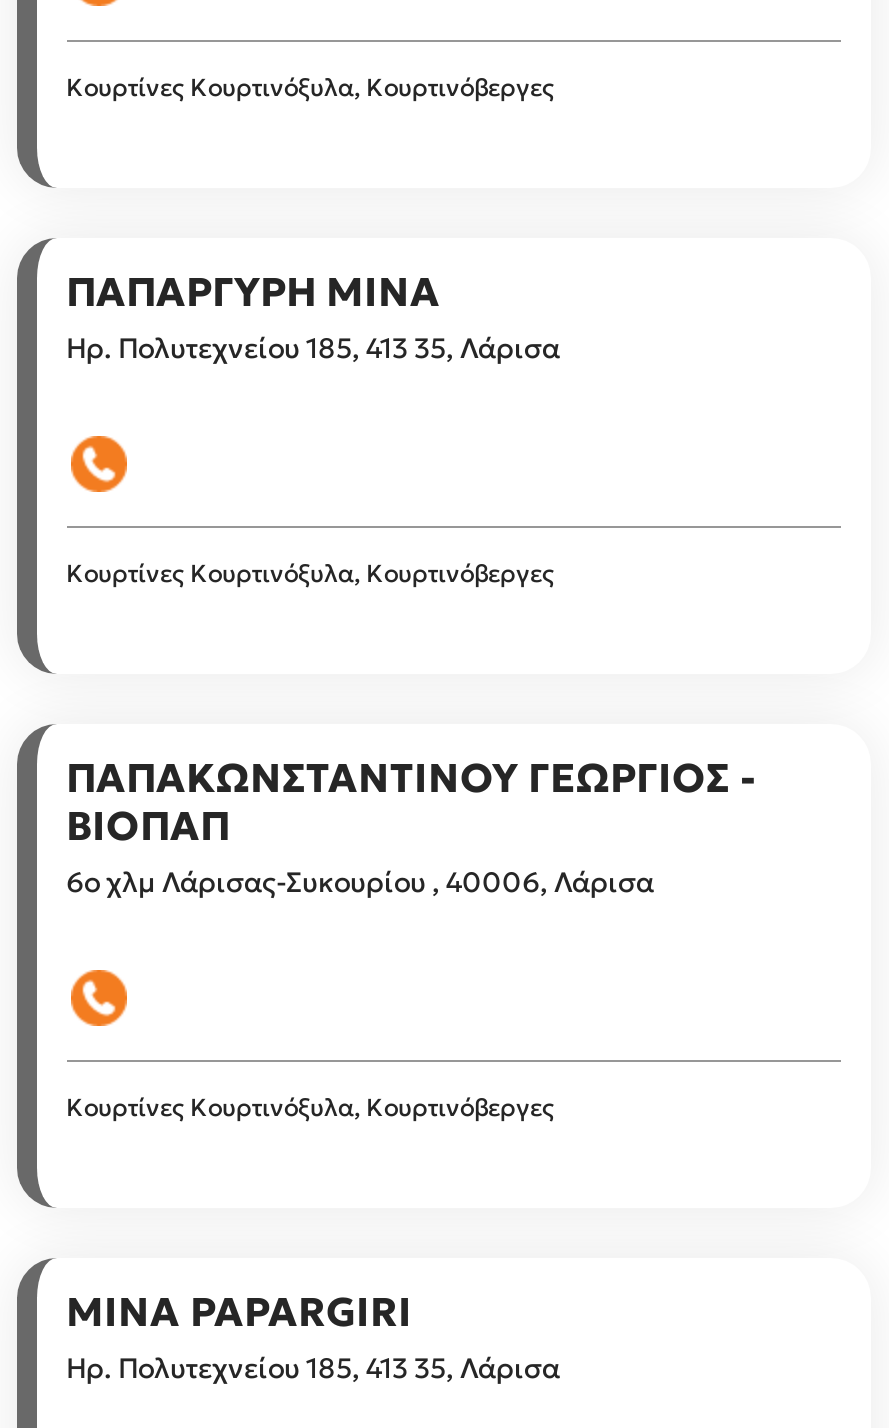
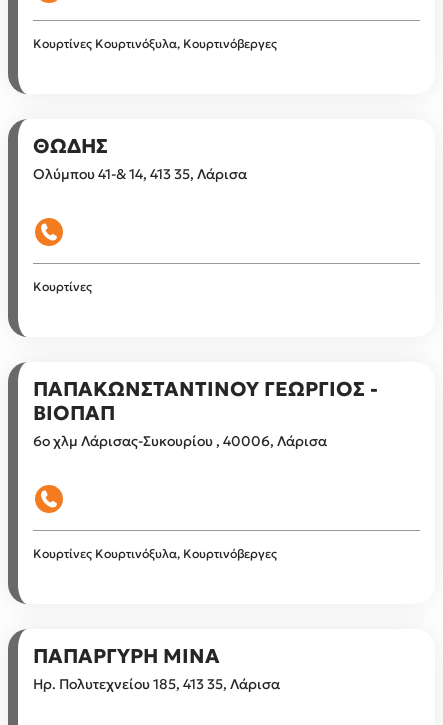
moved down: ΠΑΠΑΡΓΥΡΗ ΜΙΝΑ

- Ηρ. Πολυτεχνείου 185, 413 35, Λάρισα
+ ΘΩΔΗΣ
+ Ολύμπου 41-& 14, 413 35, Λάρισα

- Κουρτίνες Κουρτινόξυλα, Κουρτινόβεργες
+ Κουρτίνες

- MINA PAPARGIRI
